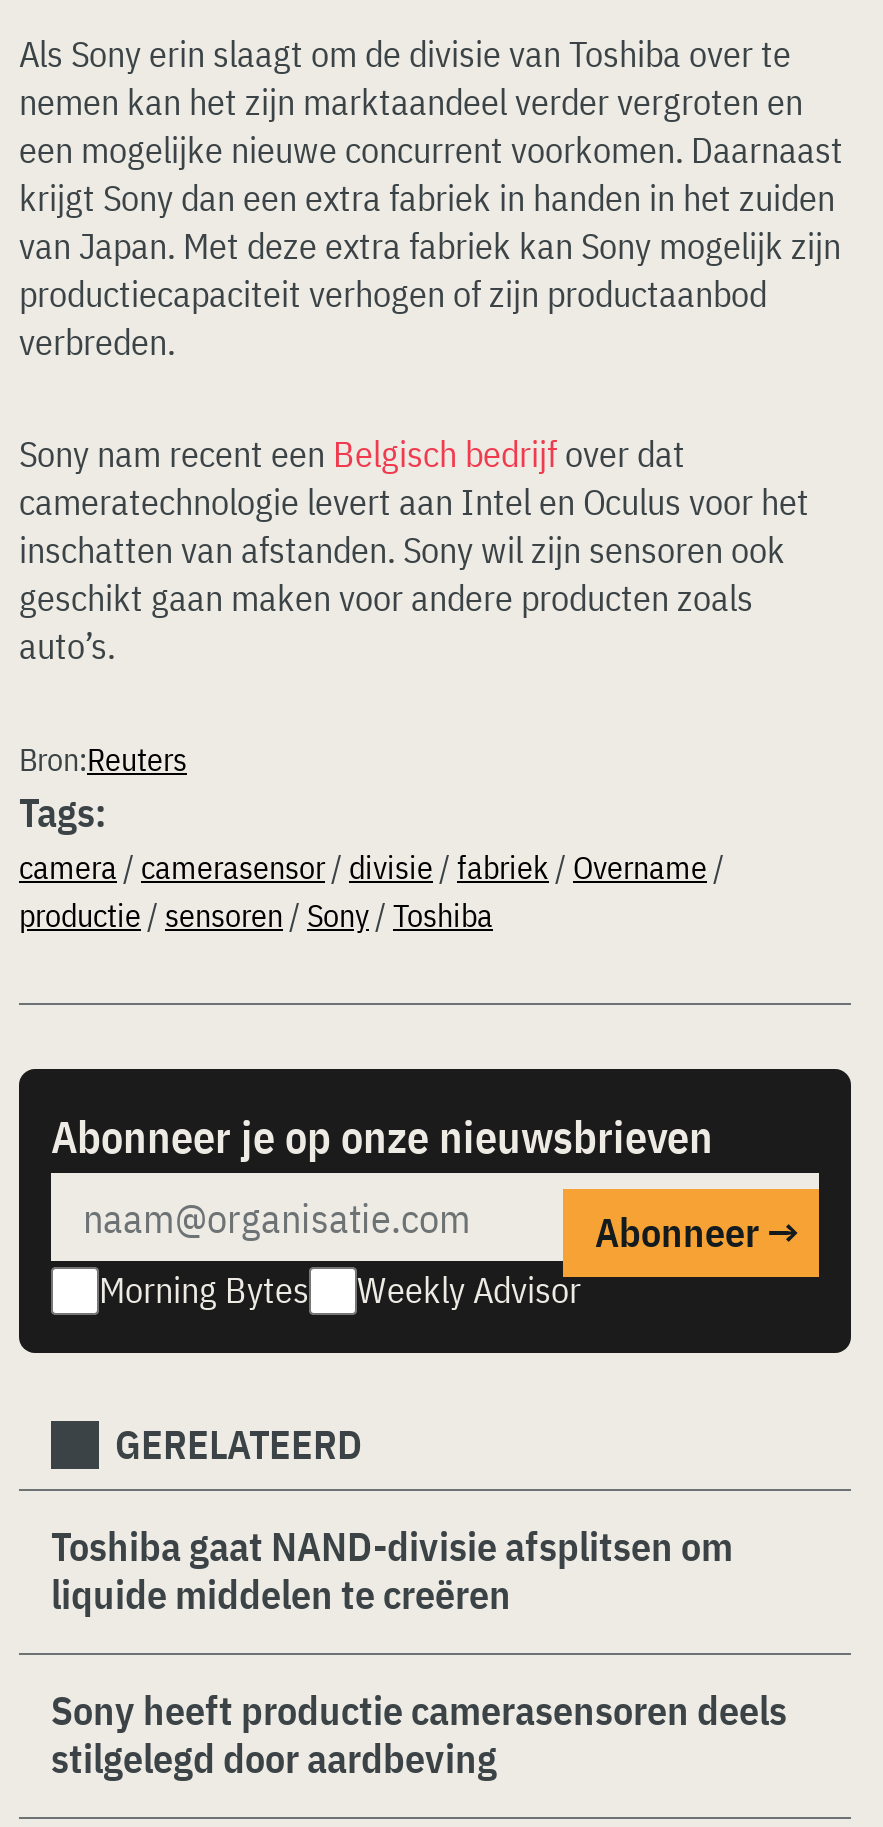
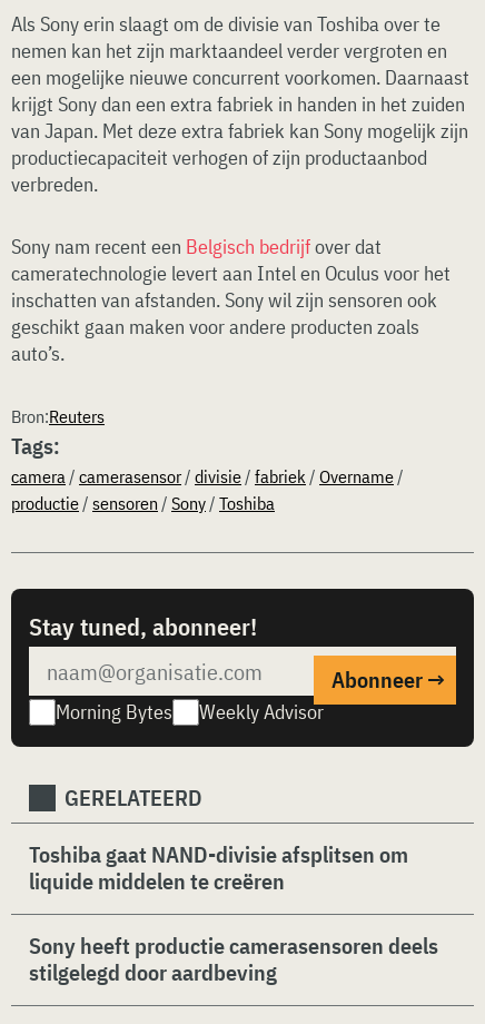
- Abonneer je op onze nieuwsbrieven
+ Stay tuned, abonneer!
